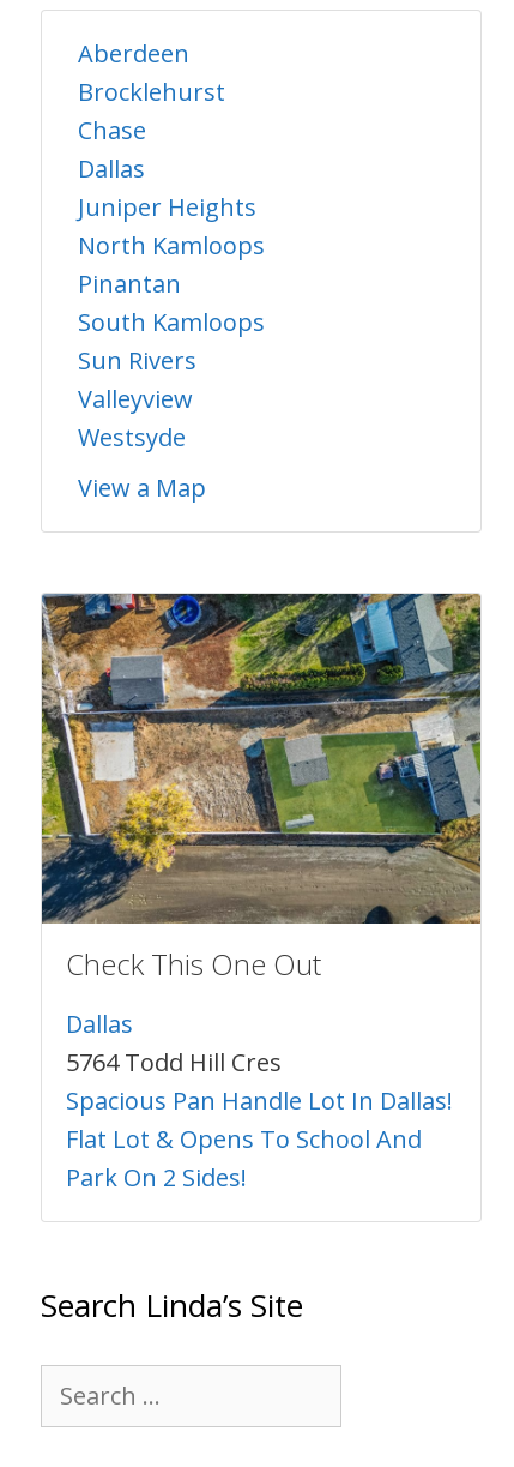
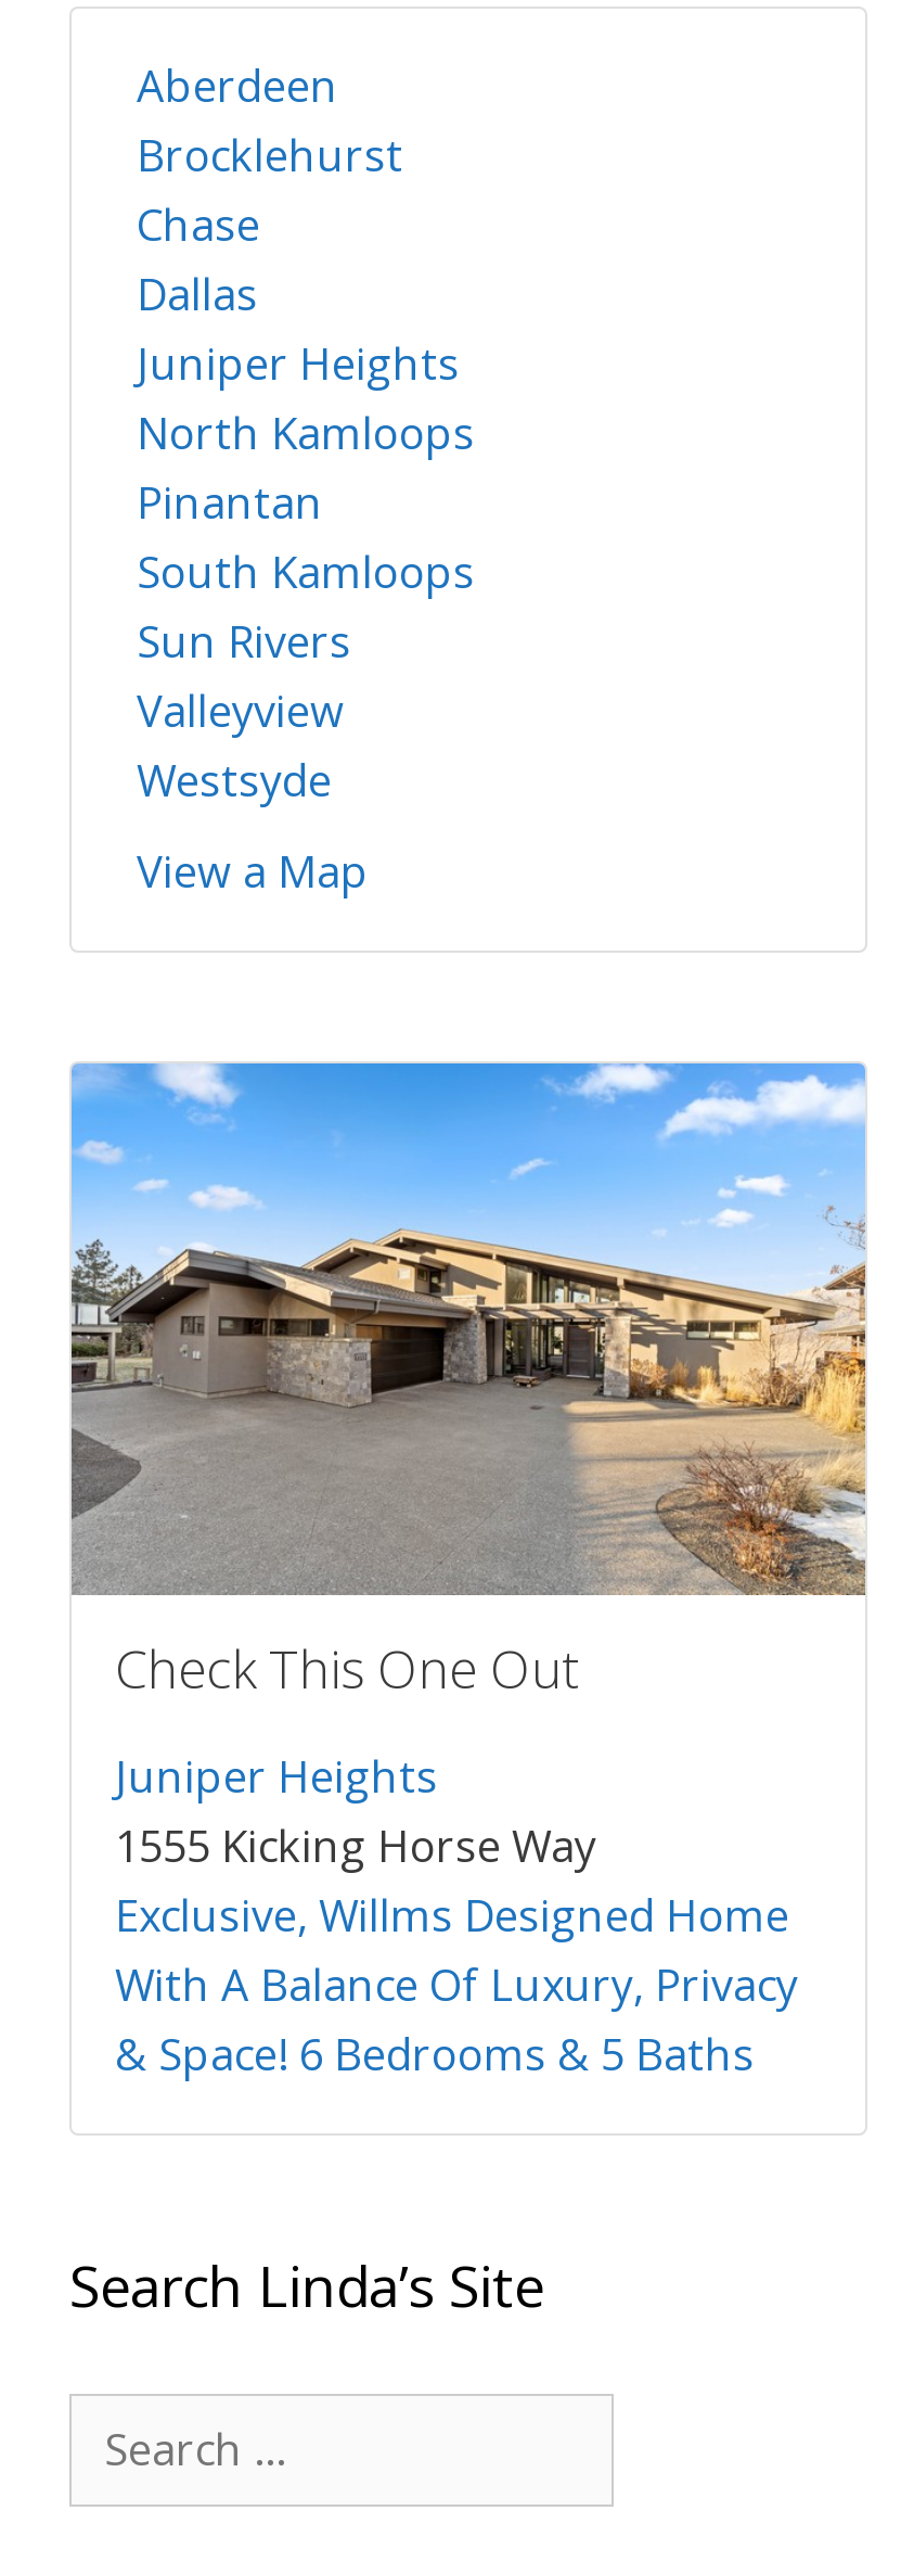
- [image]
+ [image]

- Dallas
- 5764 Todd Hill Cres
- Spacious Pan Handle Lot In Dallas!
- Flat Lot & Opens To School And
- Park On 2 Sides!
+ Juniper Heights
+ 1555 Kicking Horse Way
+ Exclusive, Willms Designed Home
+ With A Balance Of Luxury, Privacy
+ & Space! 6 Bedrooms & 5 Baths
